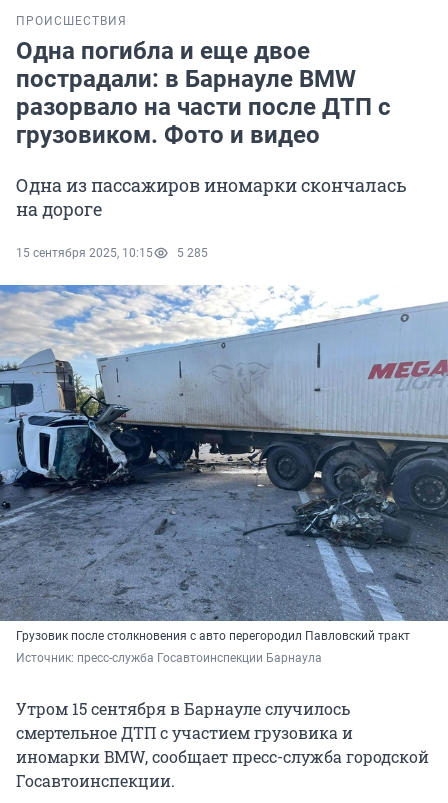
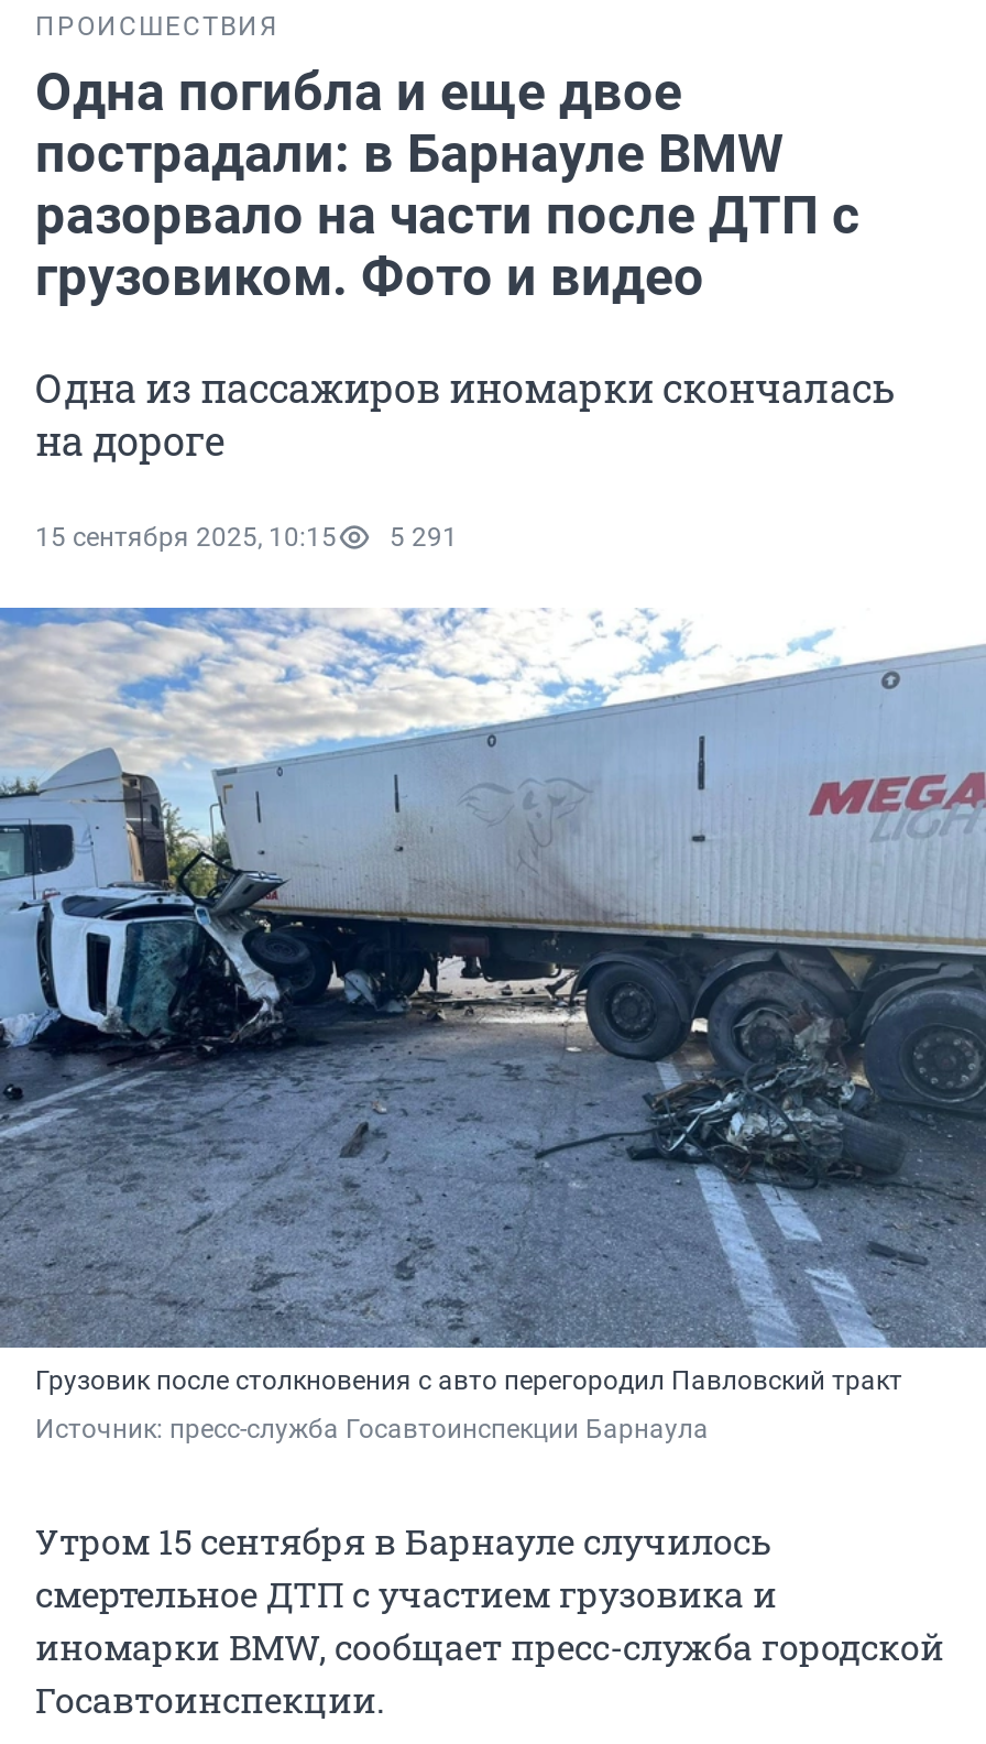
- 15 сентября 2025, 10:15 5 285
+ 15 сентября 2025, 10:15 5 291
